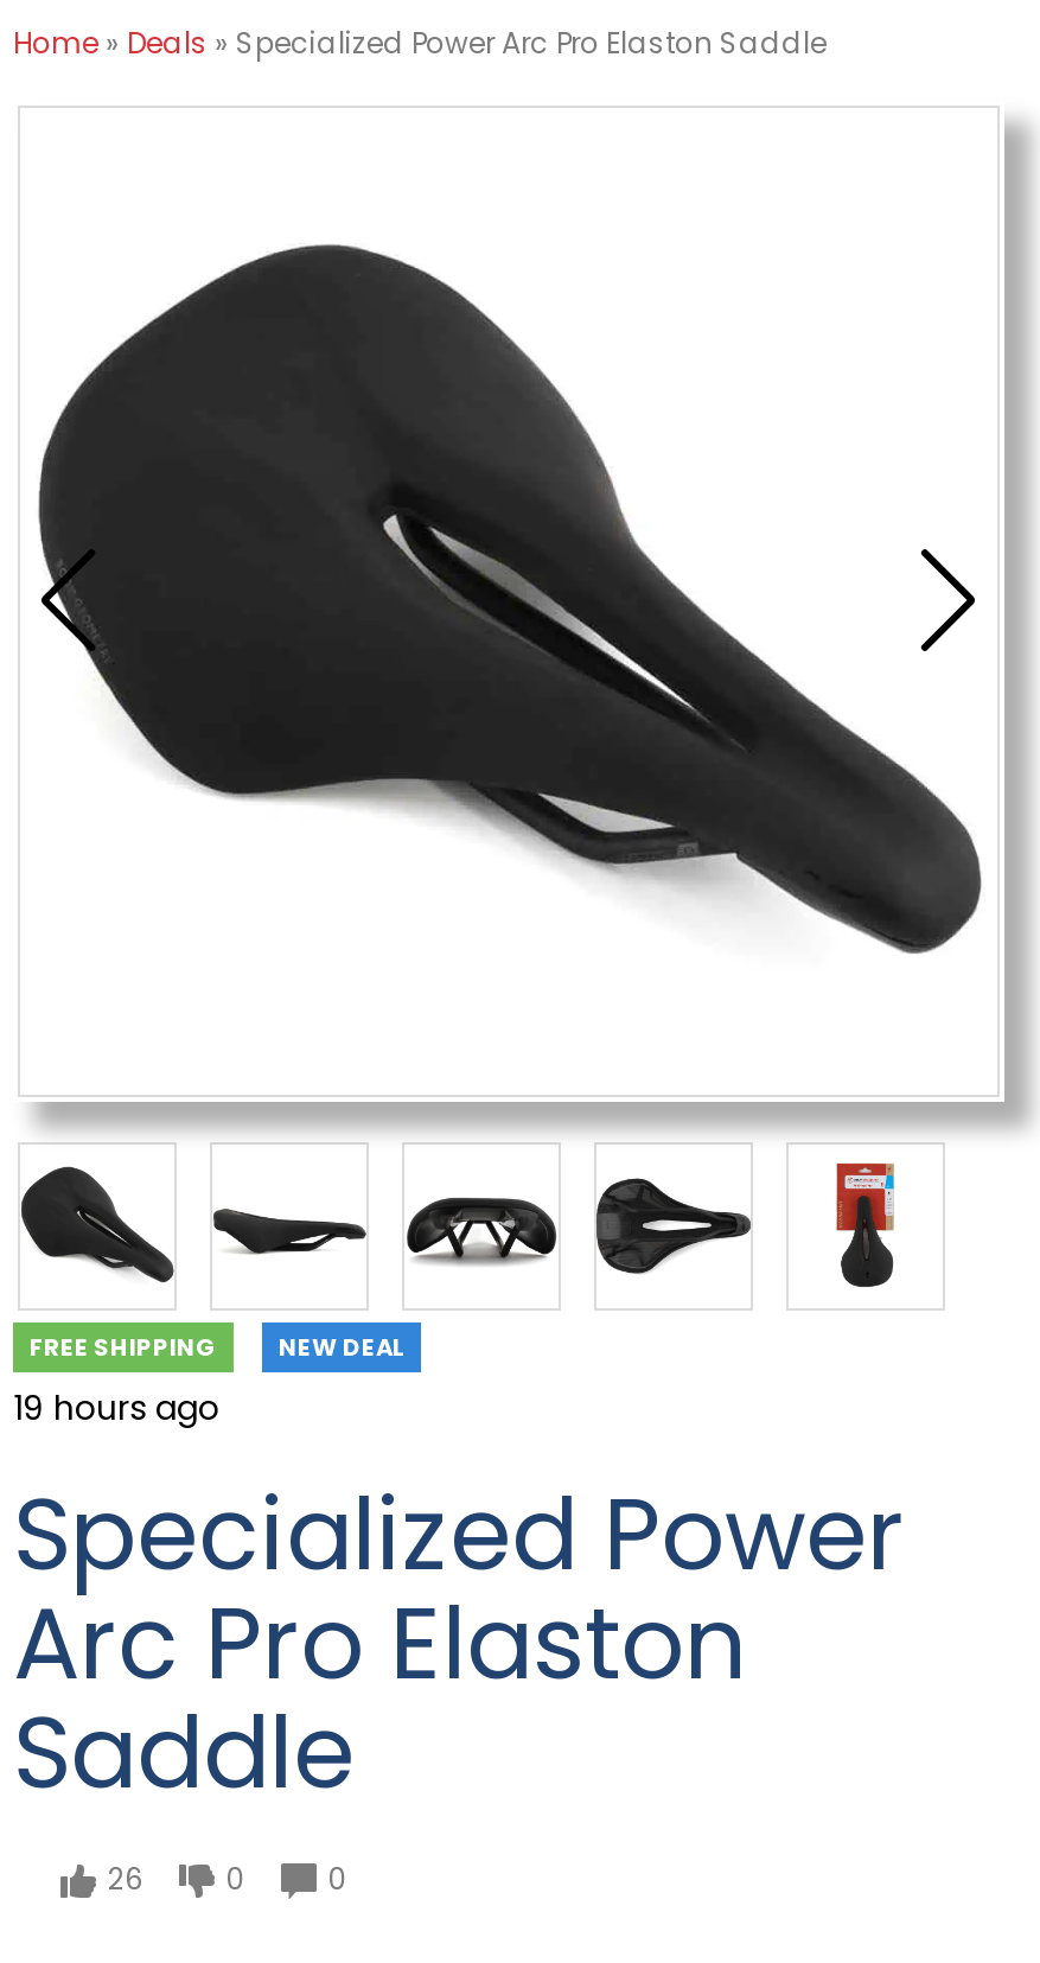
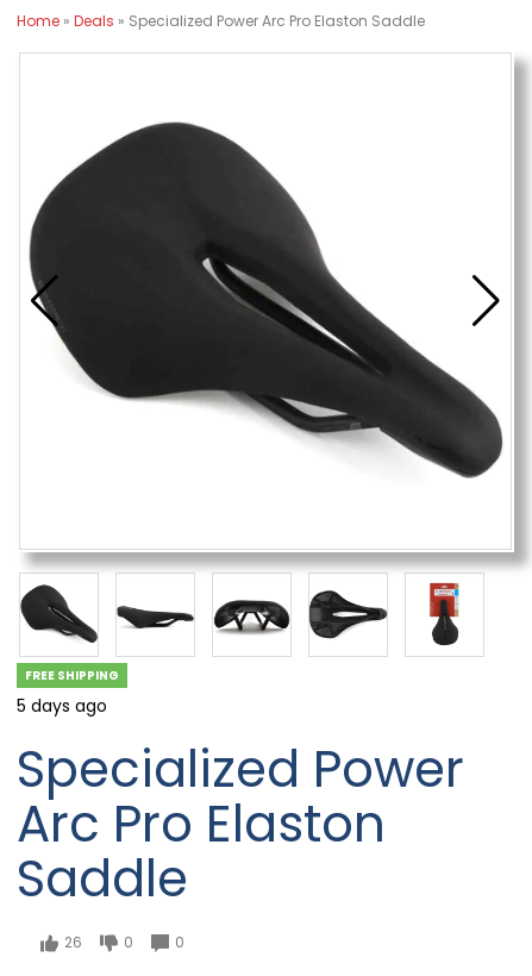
- NEW DEAL
- 19 hours ago
+ 5 days ago
